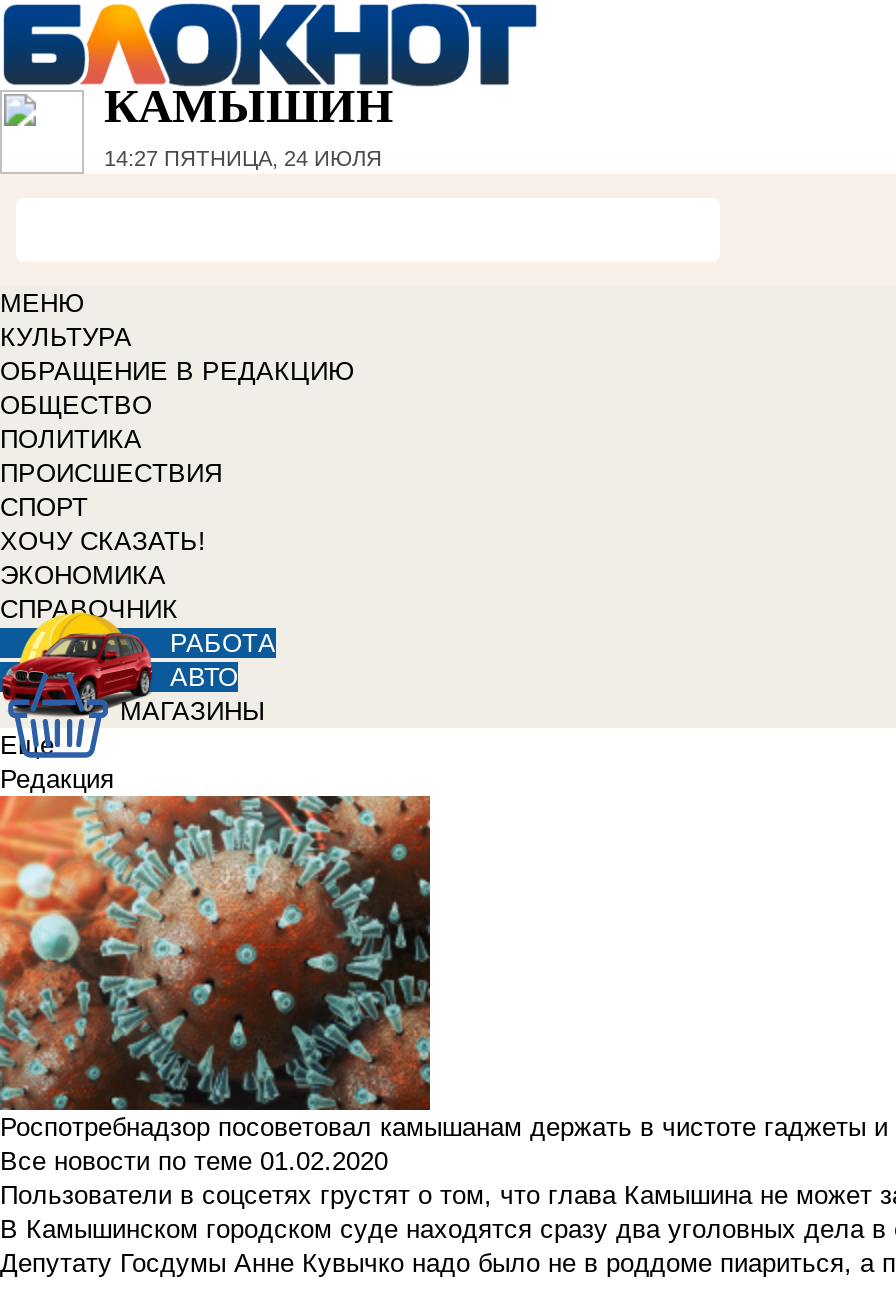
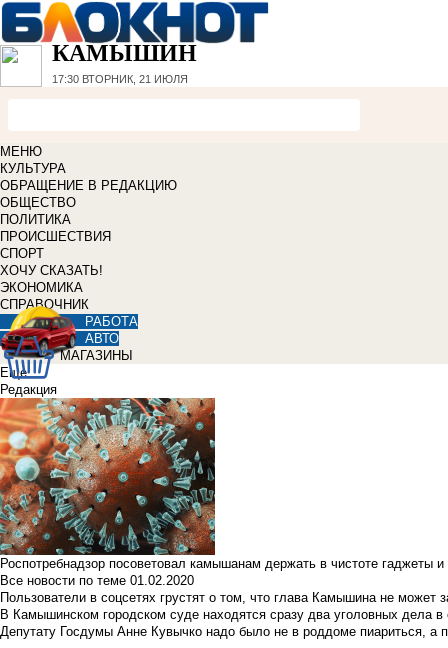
- 14:27 ПЯТНИЦА, 24 ИЮЛЯ
+ 17:30 ВТОРНИК, 21 ИЮЛЯ
